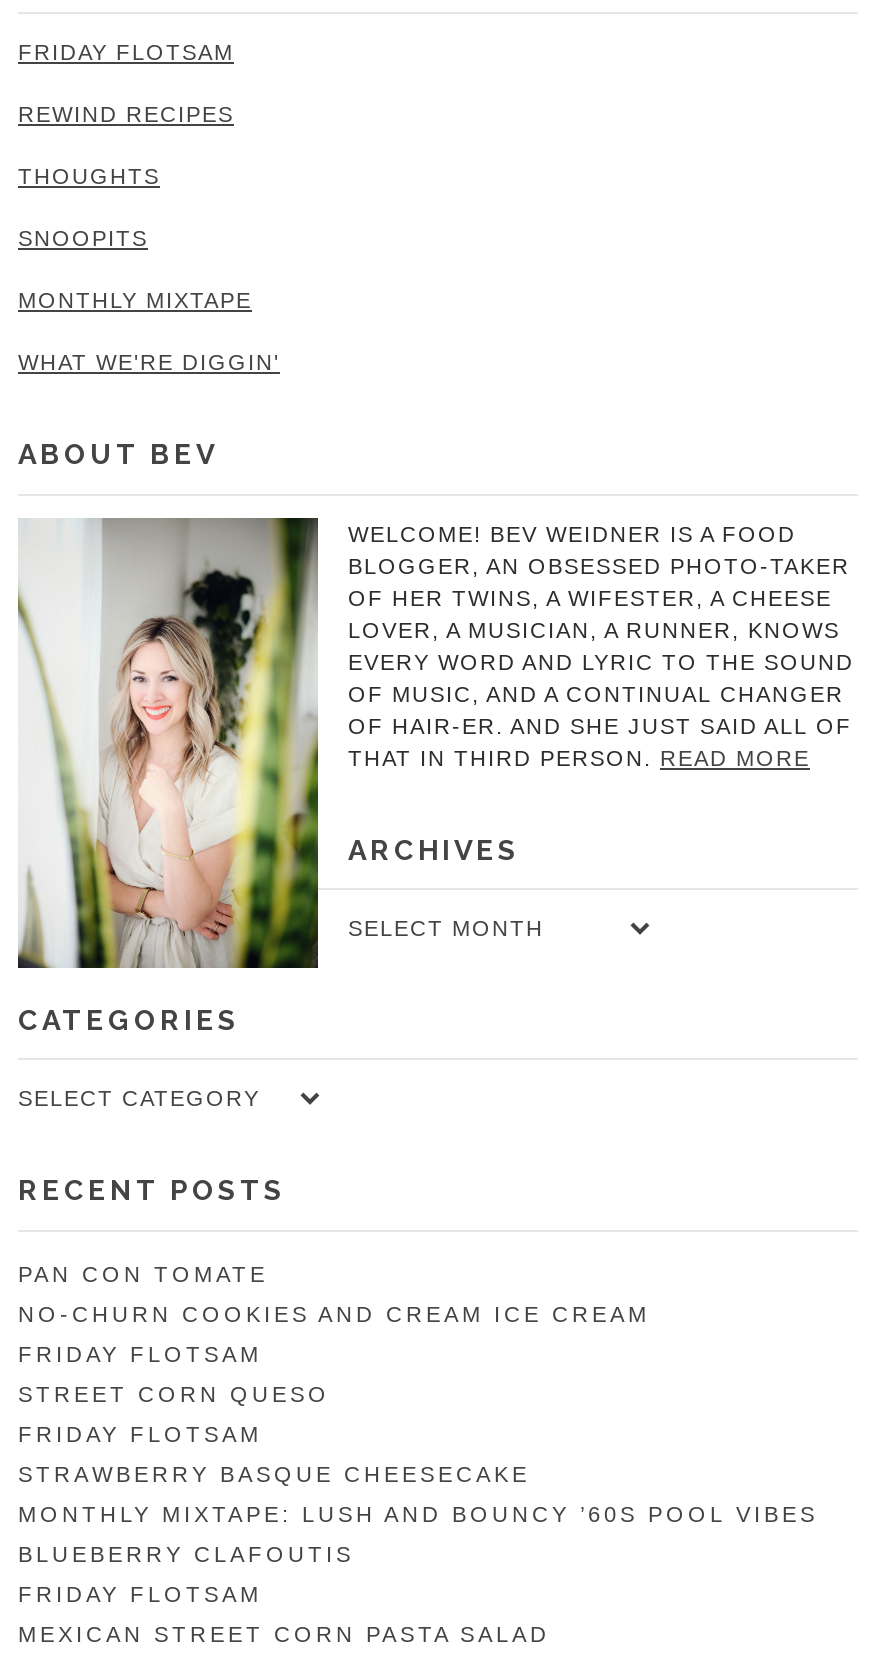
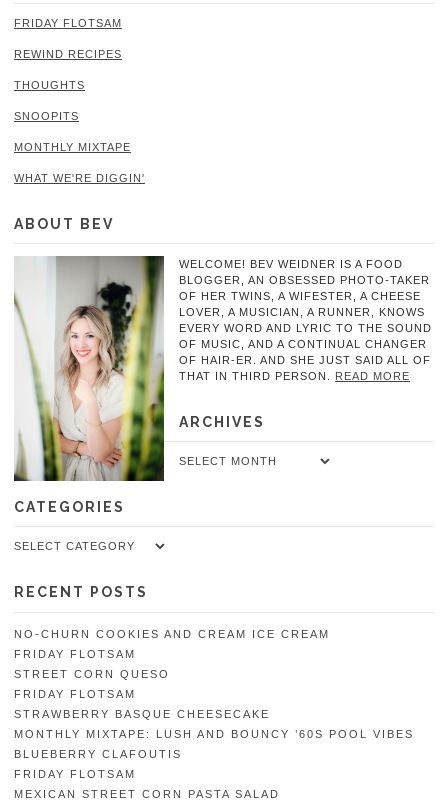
- PAN CON TOMATE
